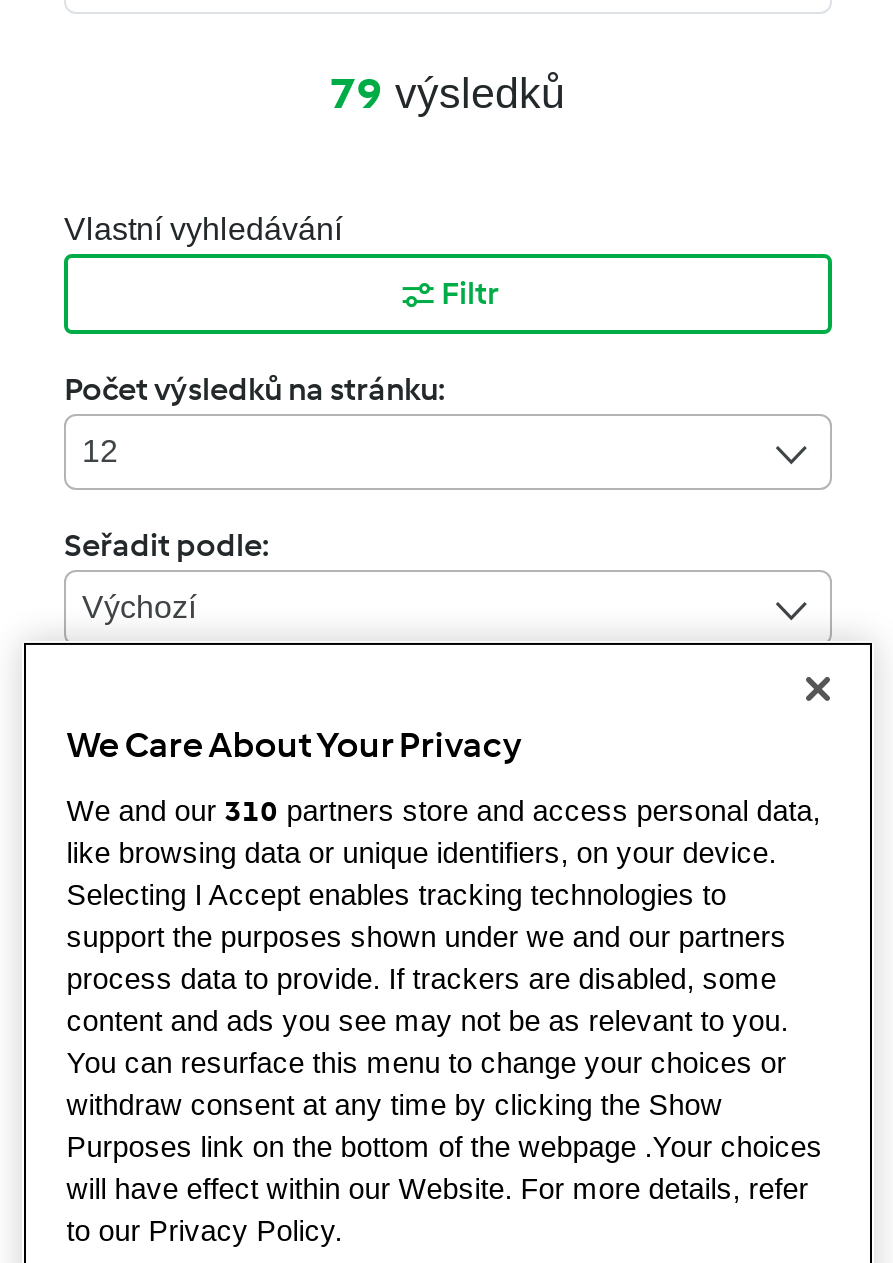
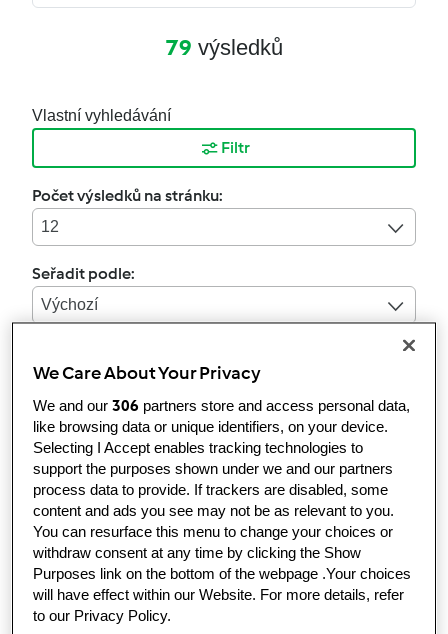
- We and our 310 partners store and access personal data,
+ We and our 306 partners store and access personal data,
